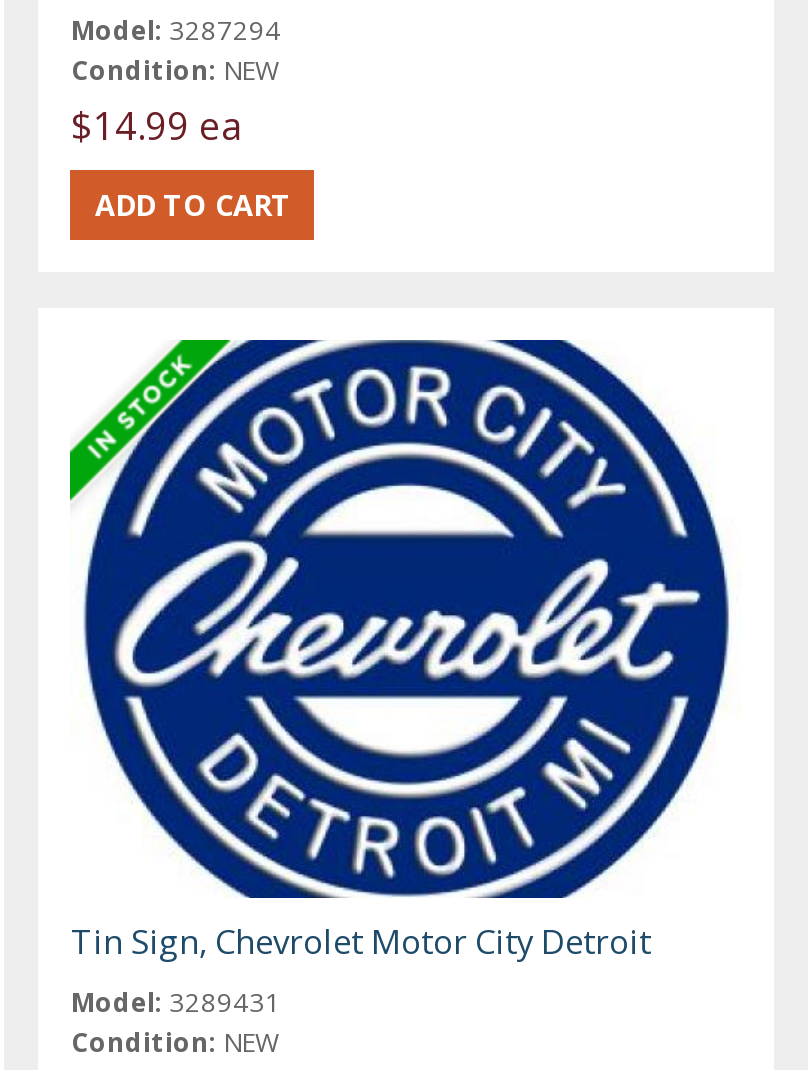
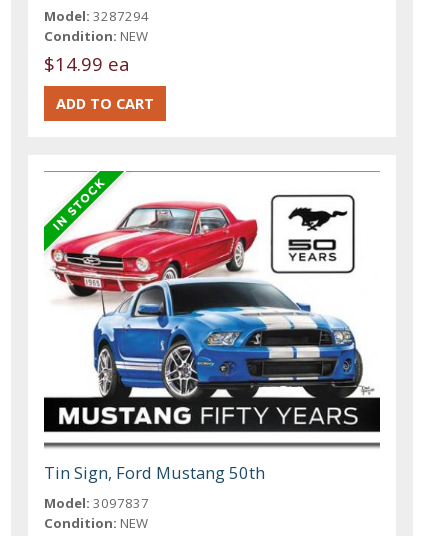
- [image]
- Tin Sign, Chevrolet Motor City Detroit
- Model: 3289431
+ [image]
+ Tin Sign, Ford Mustang 50th
+ Model: 3097837
